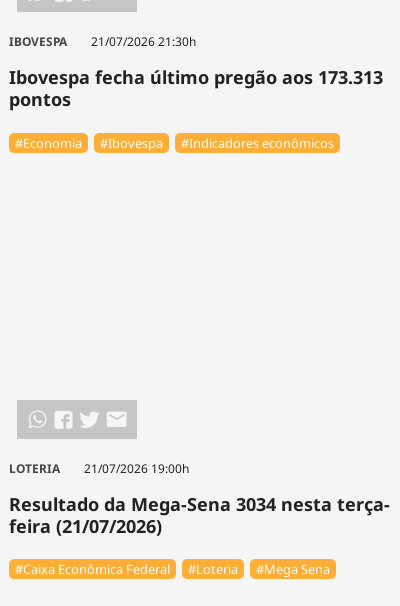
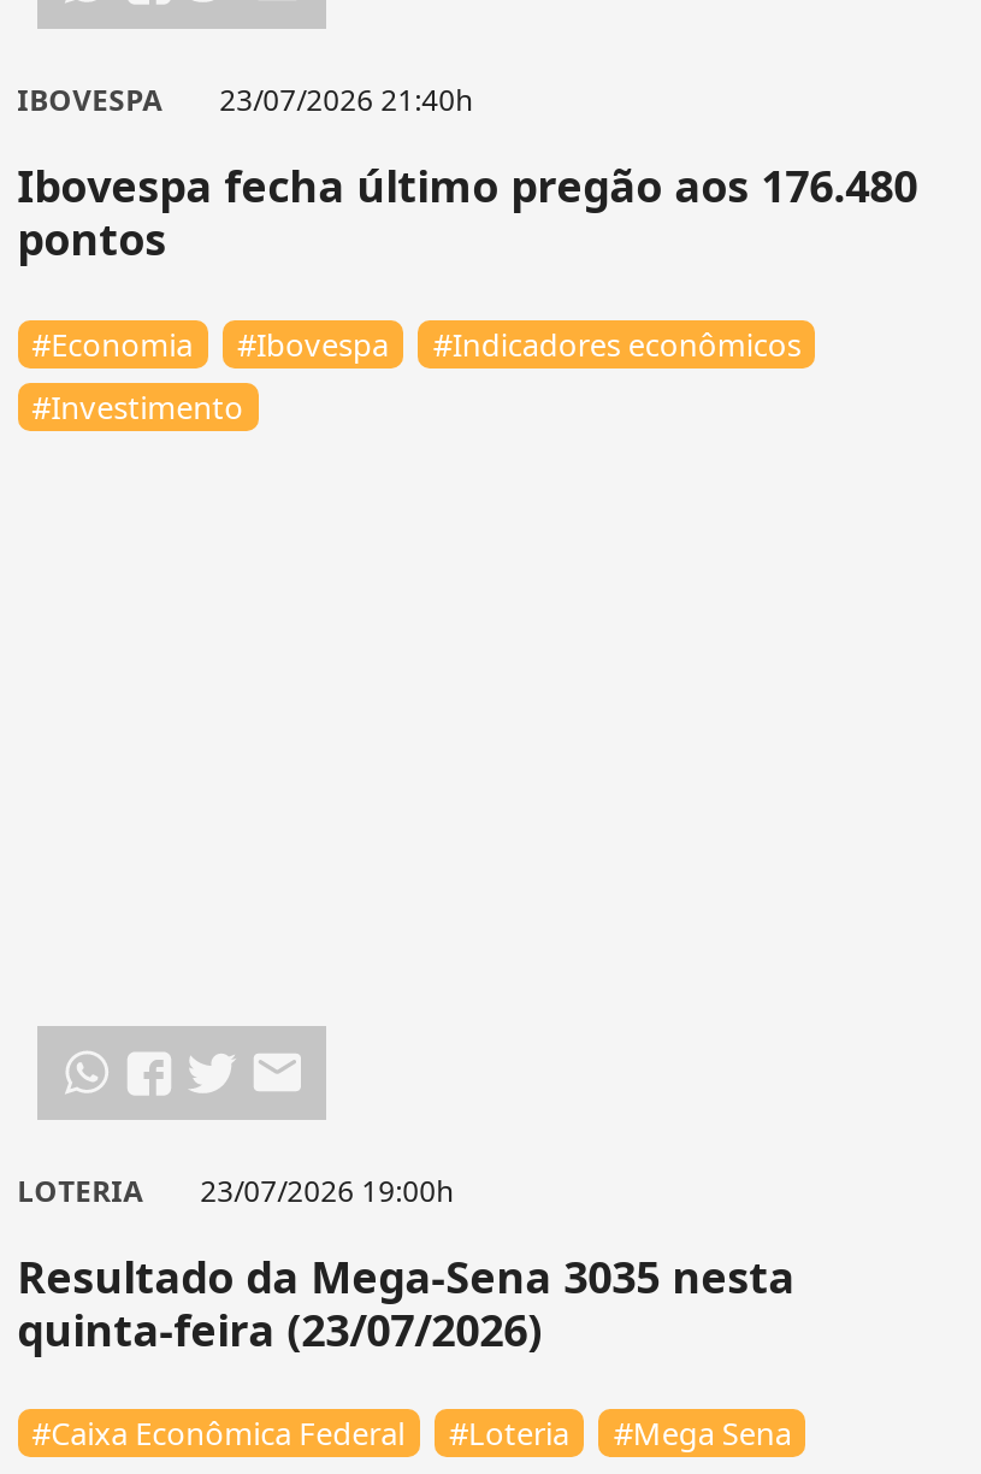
- IBOVESPA 21/07/2026 21:30h
+ IBOVESPA 23/07/2026 21:40h

- Ibovespa fecha último pregão aos 173.313
+ Ibovespa fecha último pregão aos 176.480

+ #Investimento

- LOTERIA 21/07/2026 19:00h
+ LOTERIA 23/07/2026 19:00h

- Resultado da Mega-Sena 3034 nesta terça-
- feira (21/07/2026)
+ Resultado da Mega-Sena 3035 nesta
+ quinta-feira (23/07/2026)
